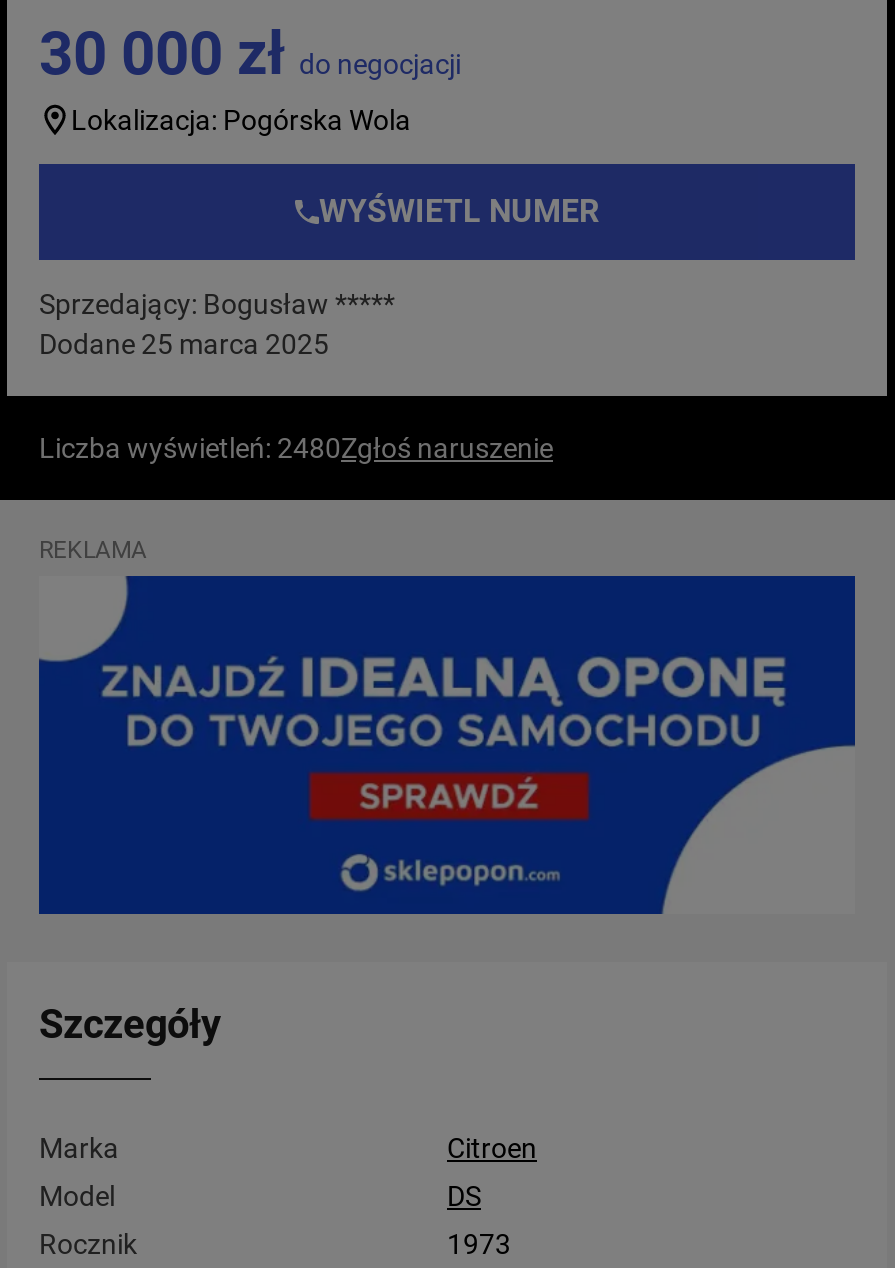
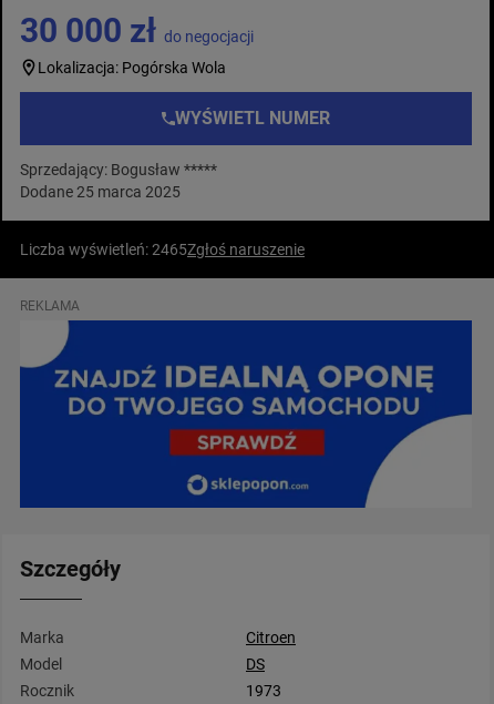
- Liczba wyświetleń: 2480Zgłoś naruszenie
+ Liczba wyświetleń: 2465Zgłoś naruszenie
